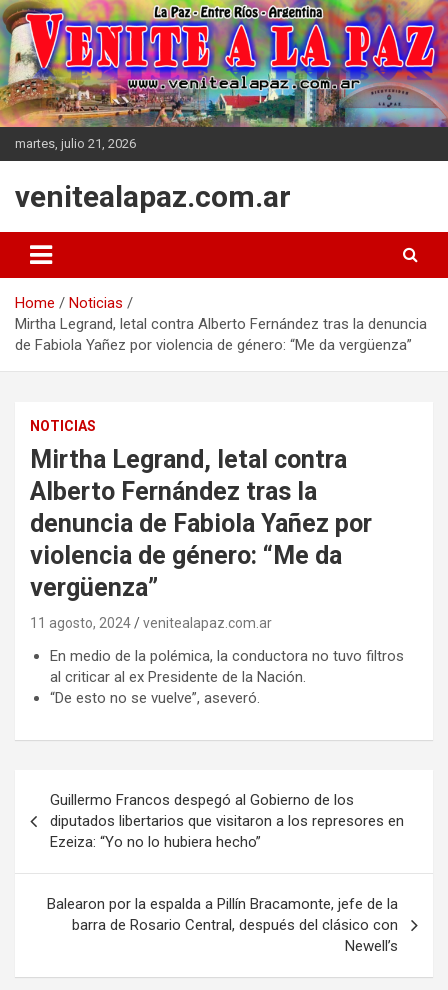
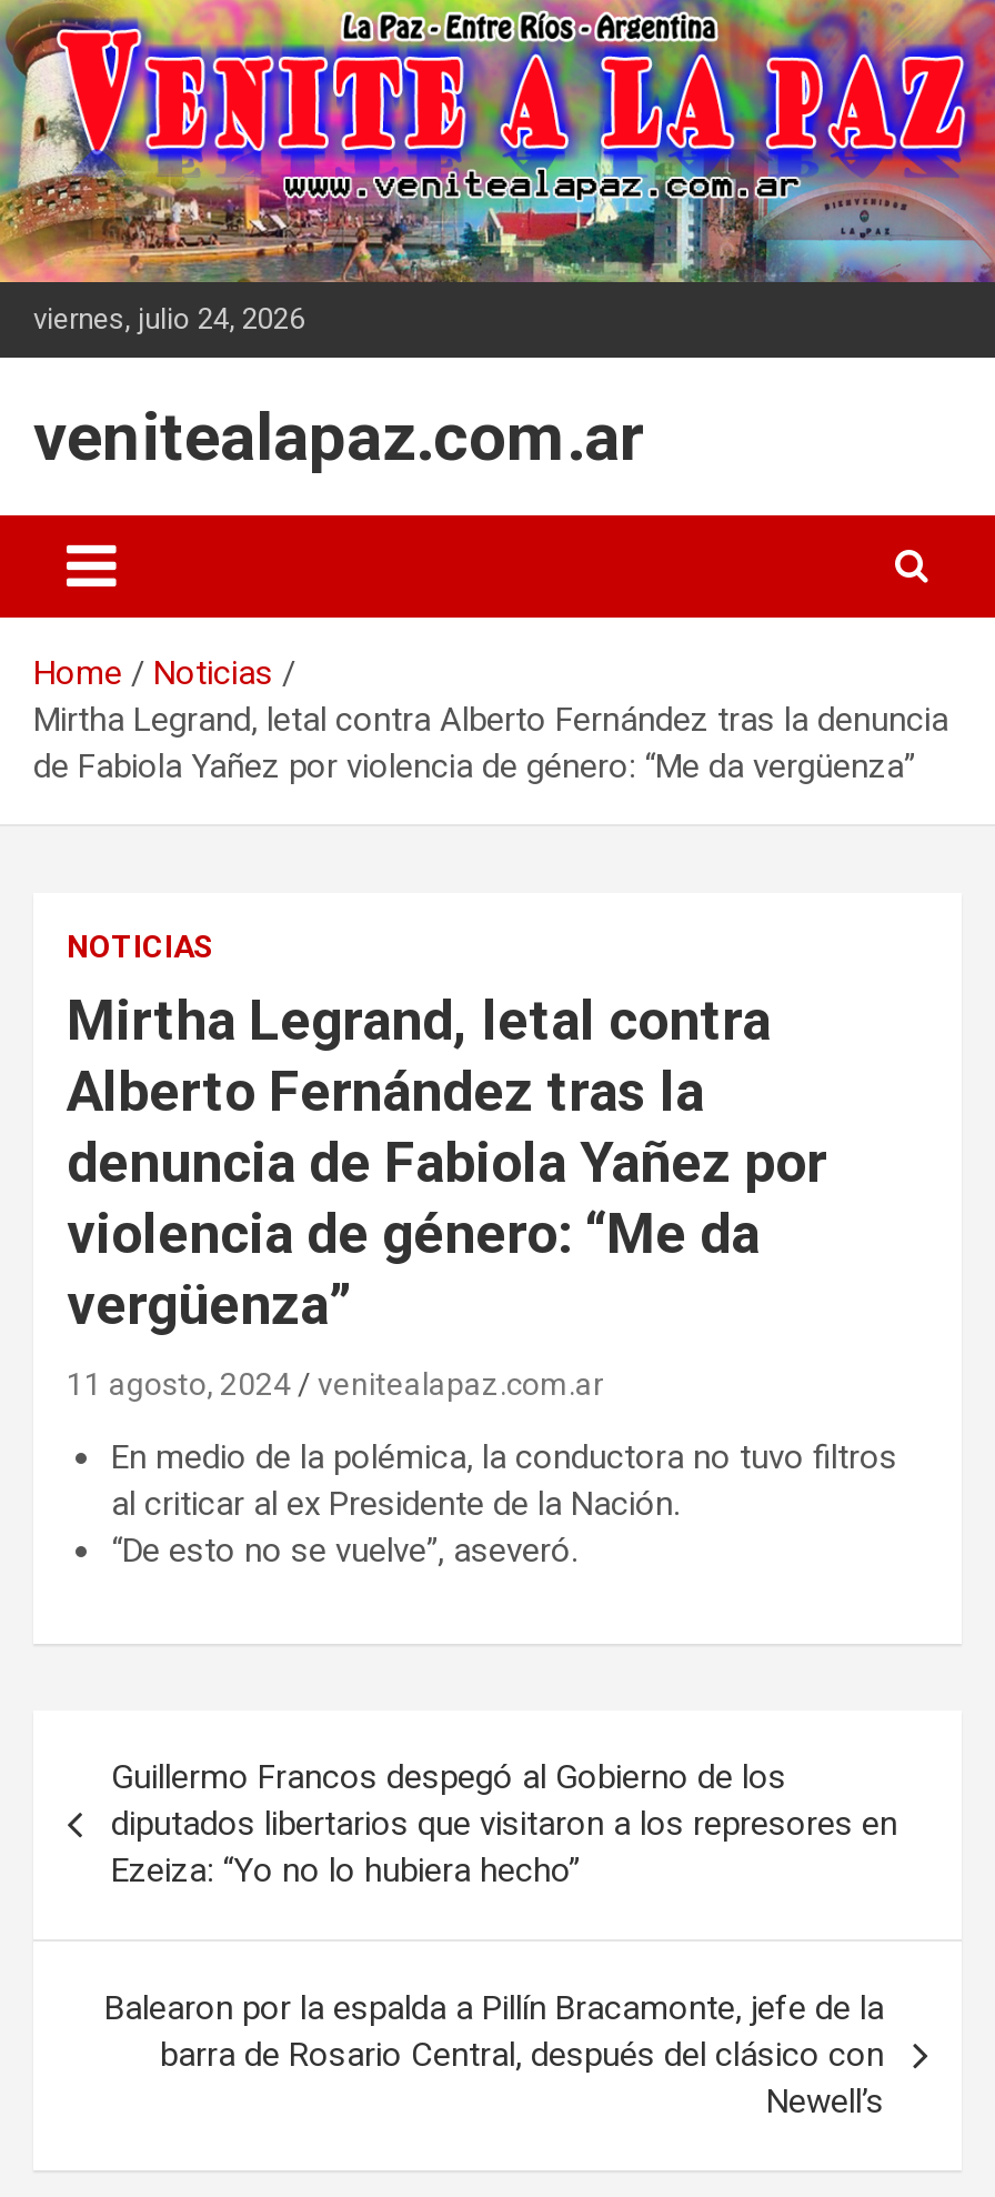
- martes, julio 21, 2026
+ viernes, julio 24, 2026
